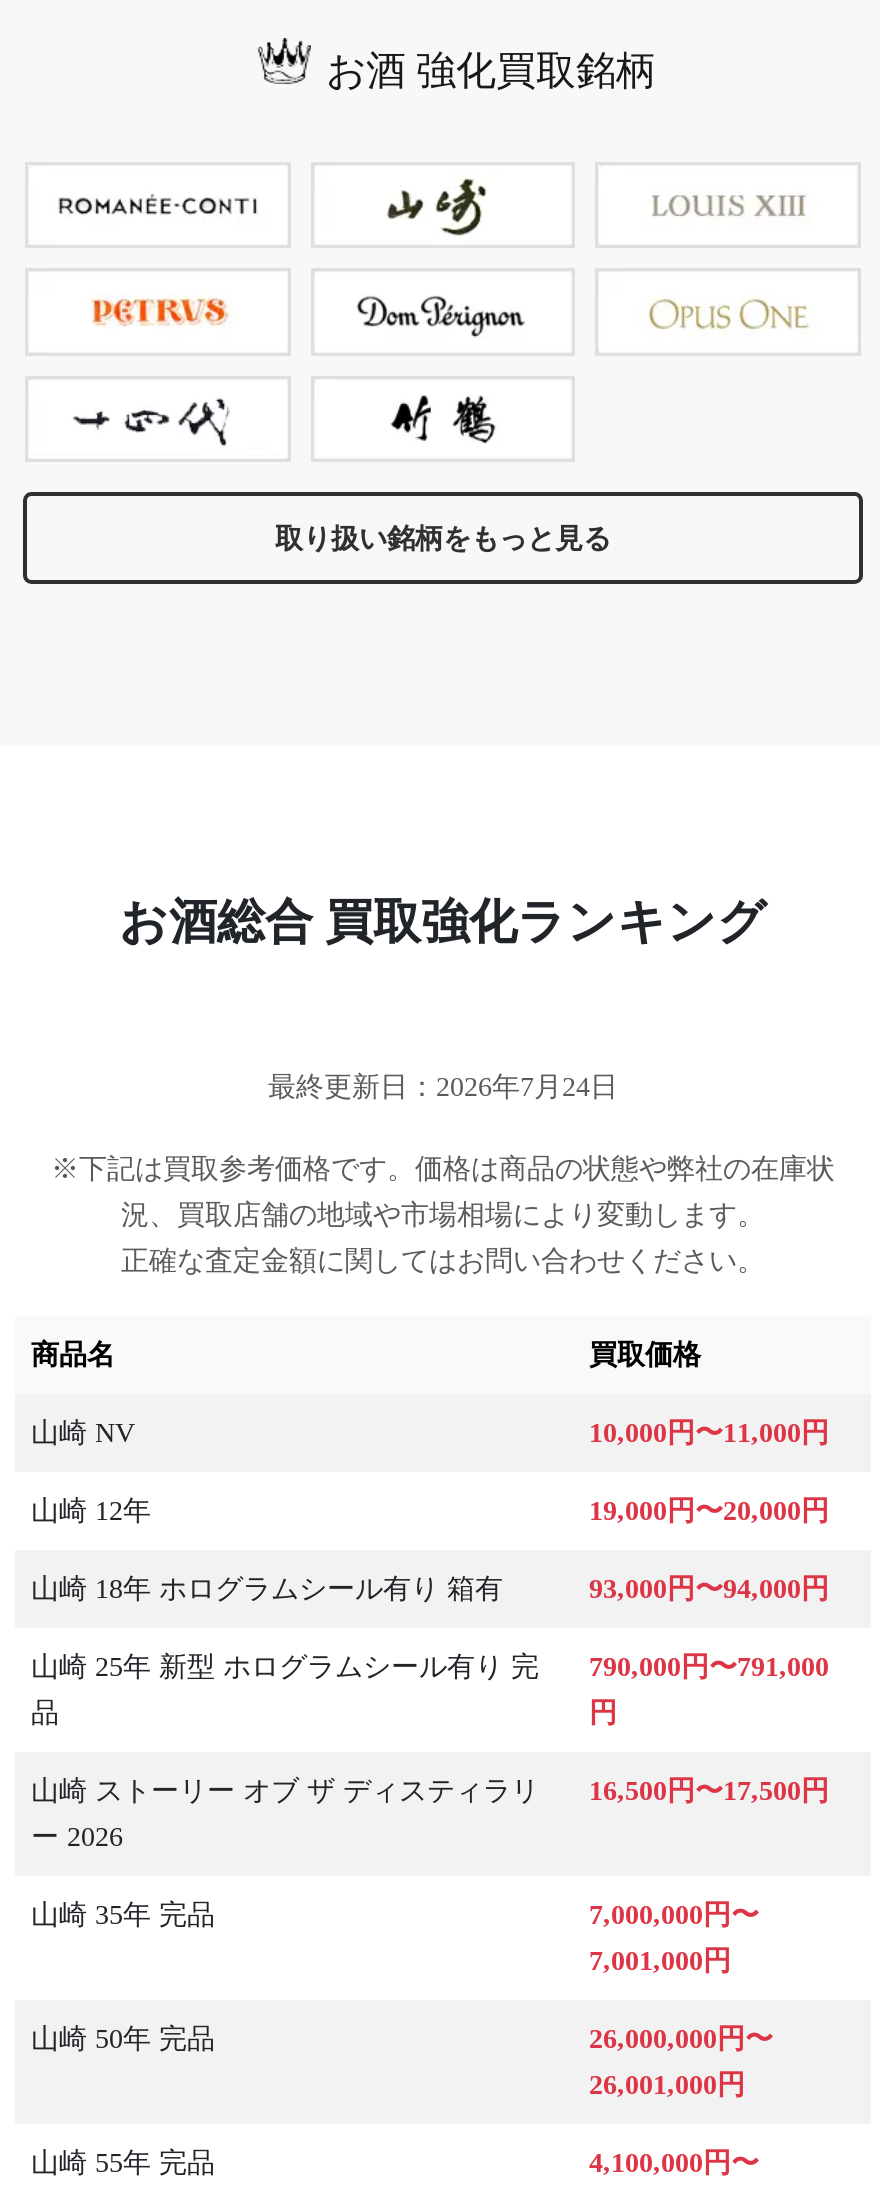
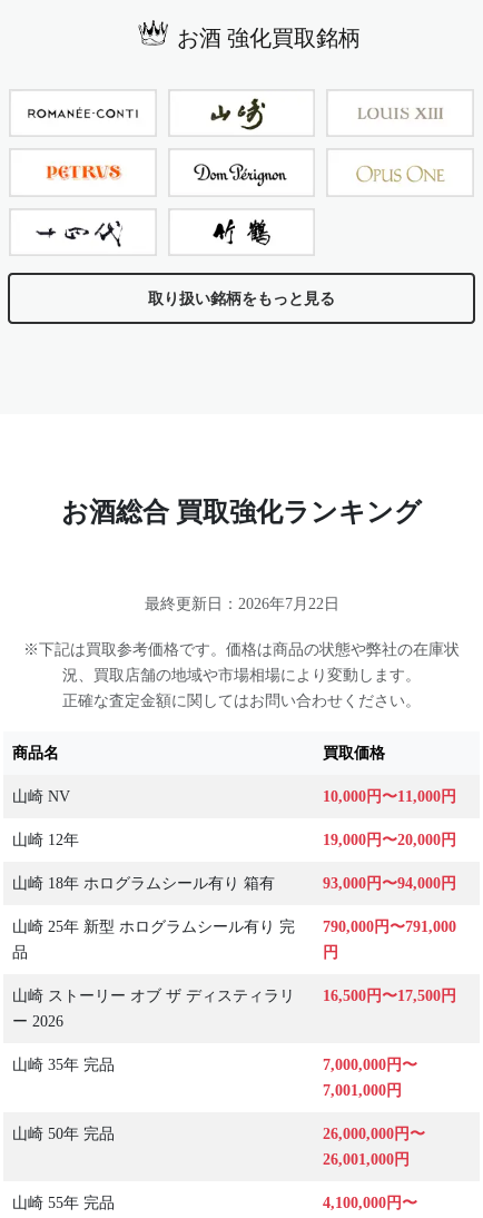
- 最終更新日：2026年7月24日
+ 最終更新日：2026年7月22日
